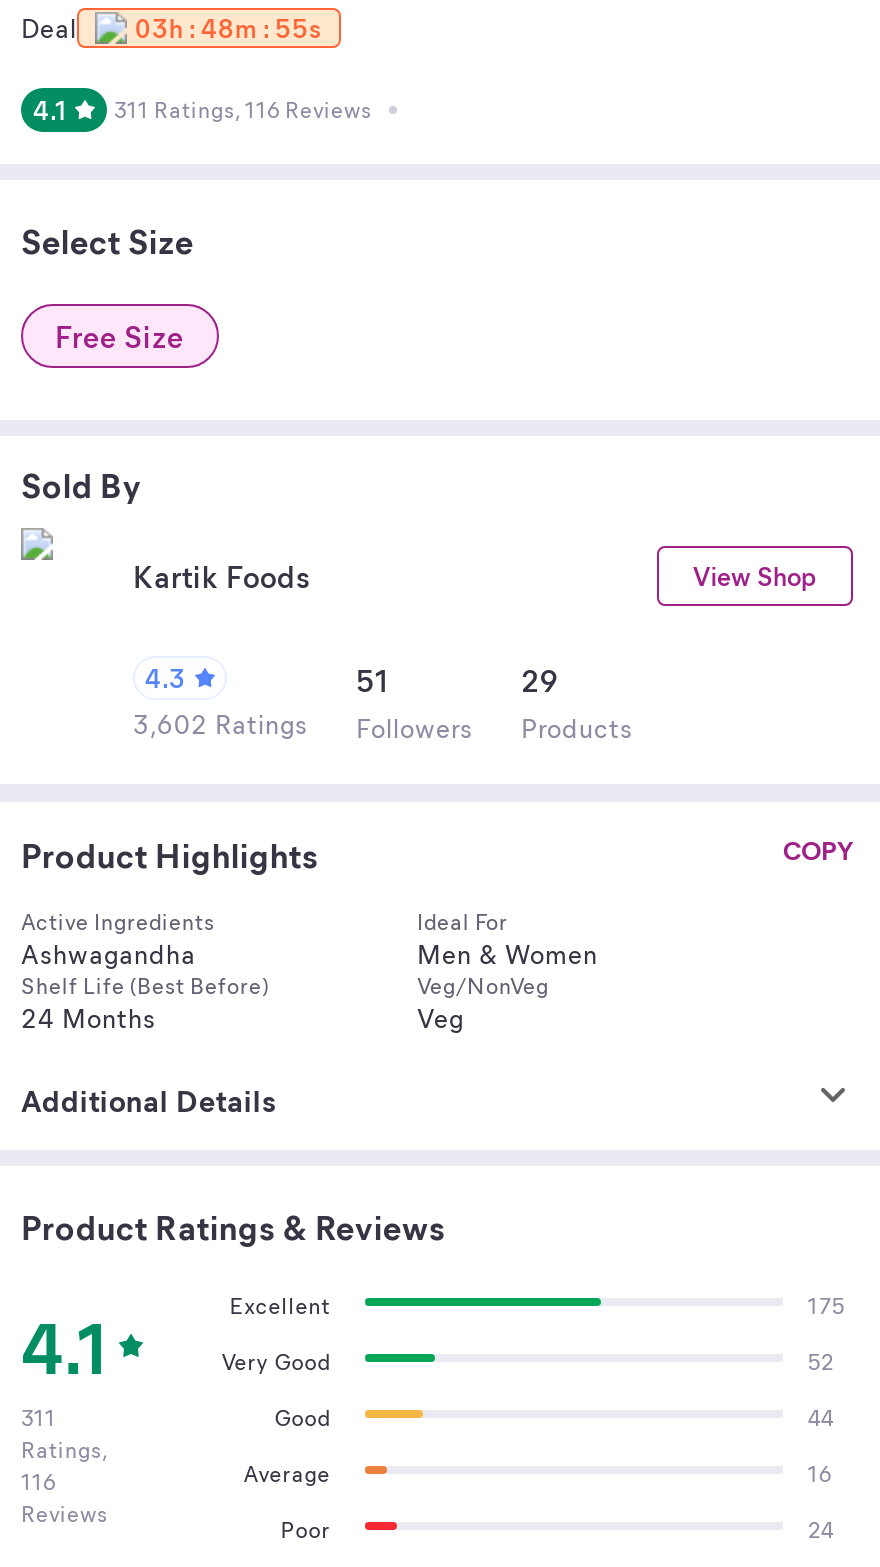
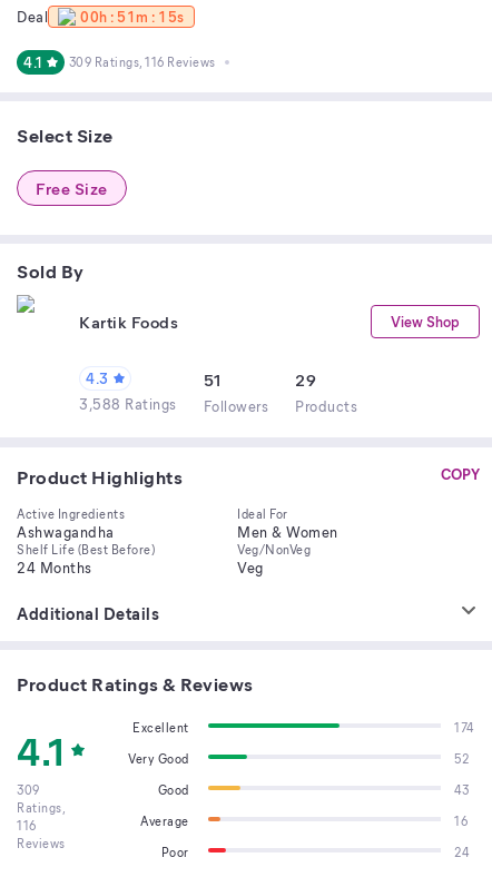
- Deal 03h : 48m : 55s
+ Deal 00h : 51m : 15s

- 311 Ratings, 116 Reviews
+ 309 Ratings, 116 Reviews

- 3,602 Ratings Followers Products
+ 3,588 Ratings Followers Products

- 175
+ 174

- 311
+ 309

- 44
+ 43
